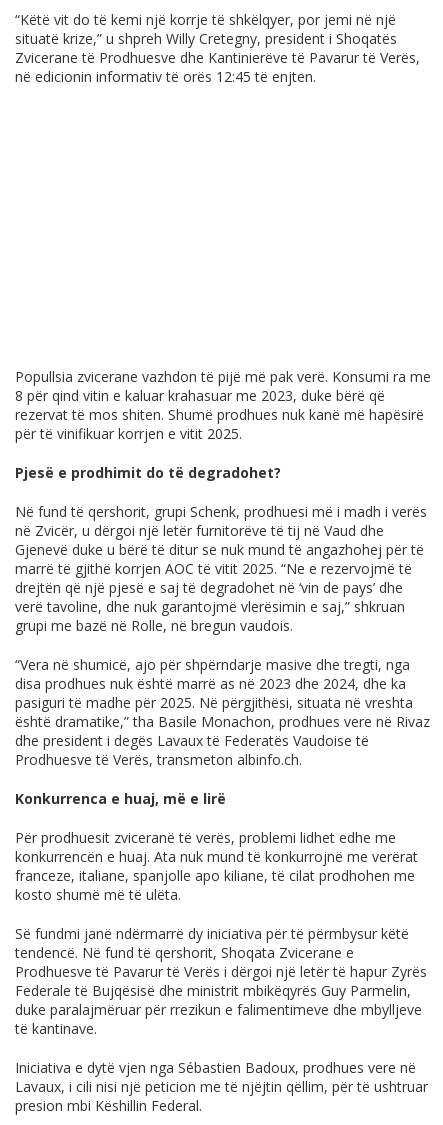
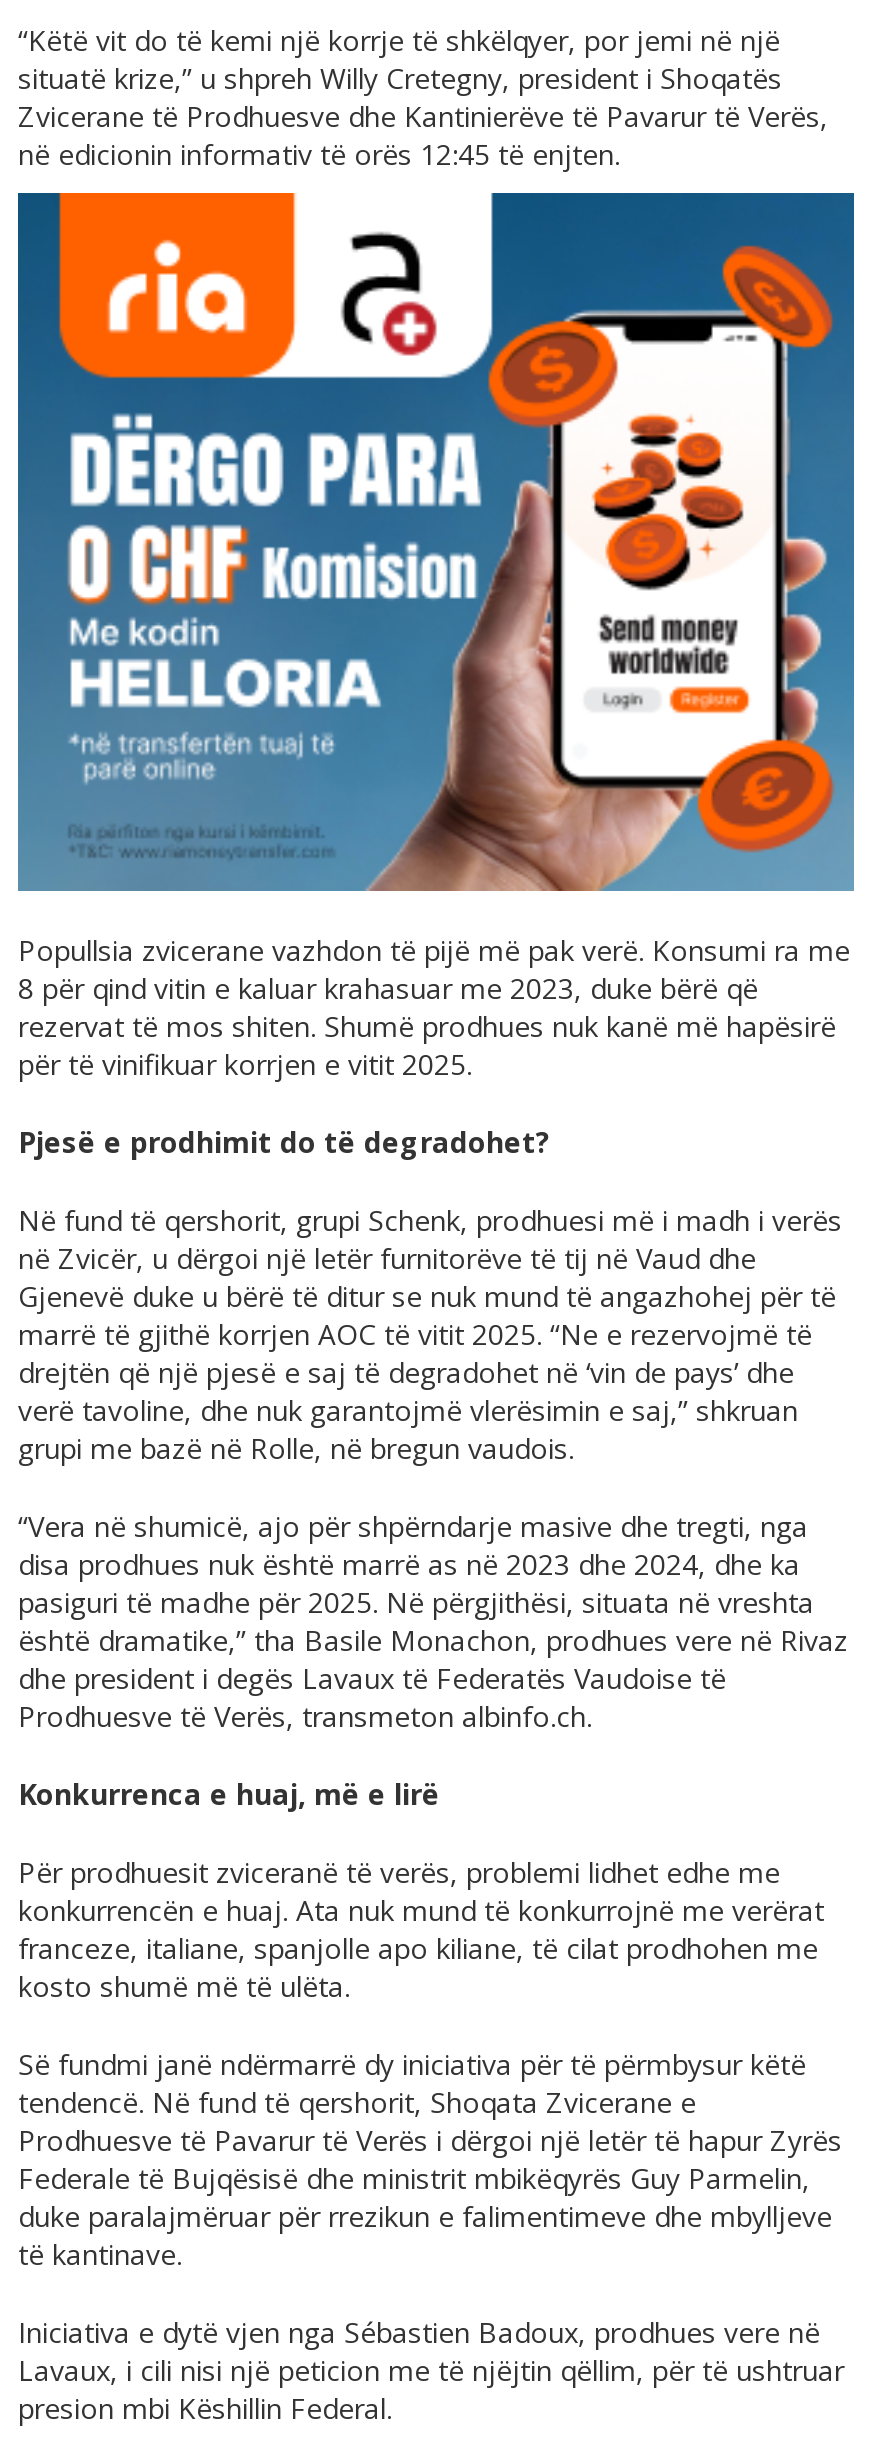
+ [image]
